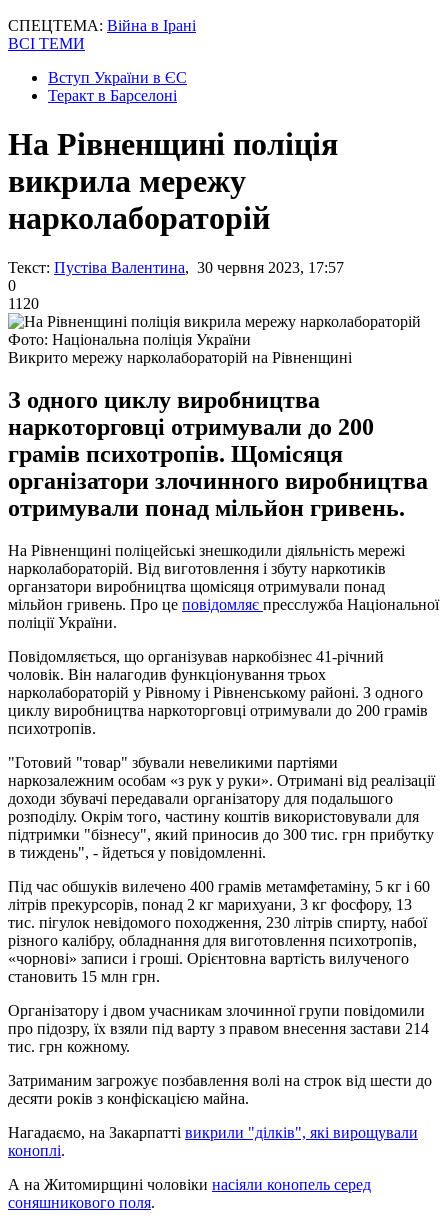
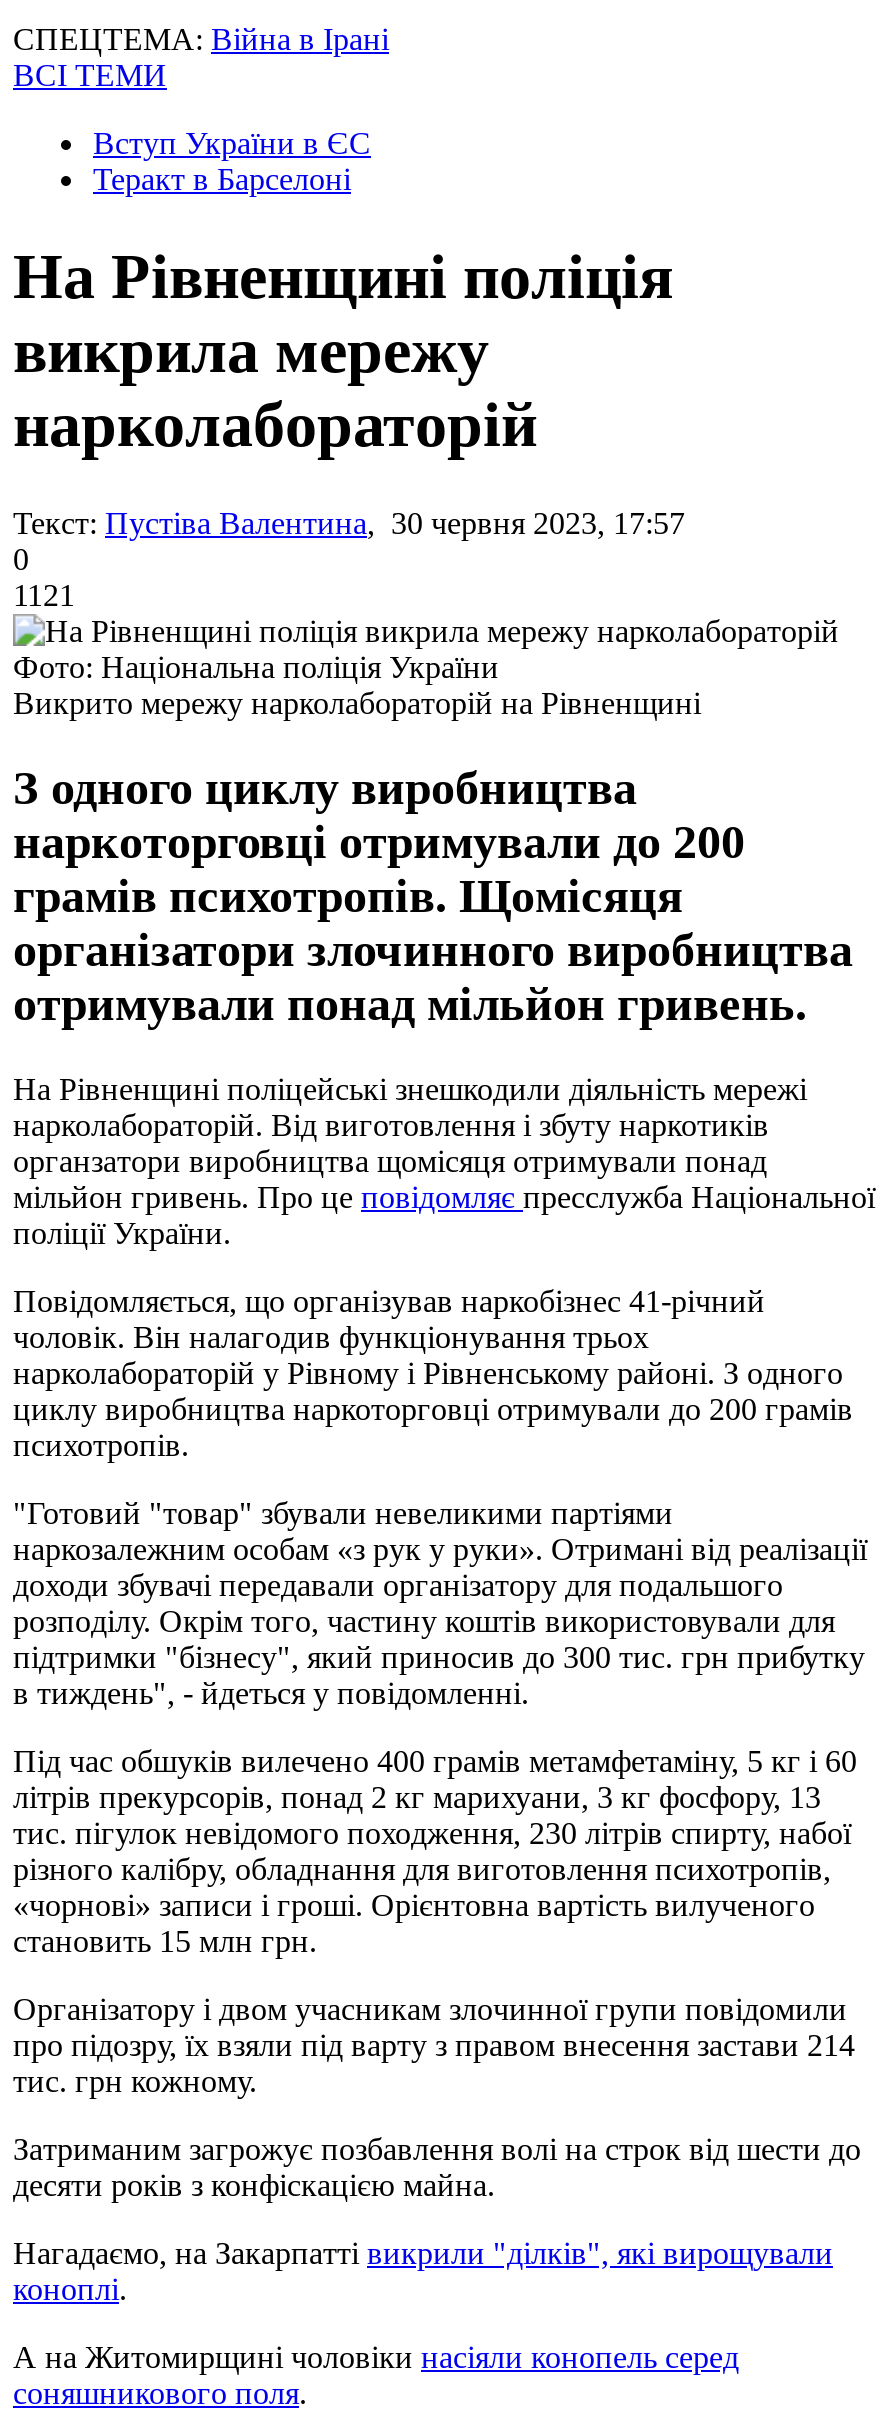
- 1120
+ 1121
